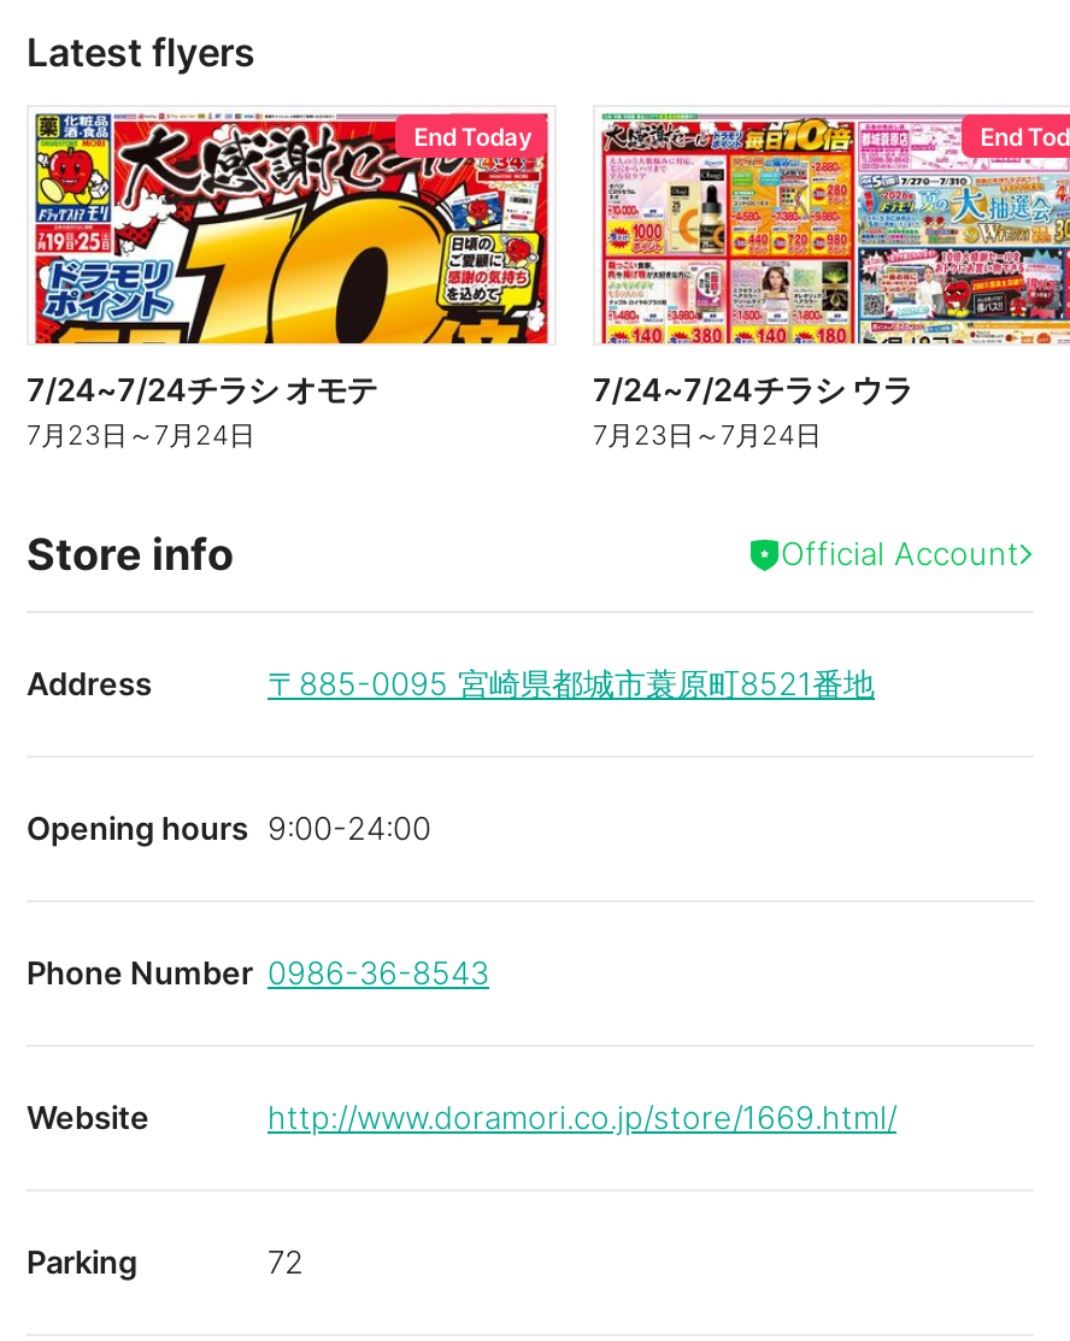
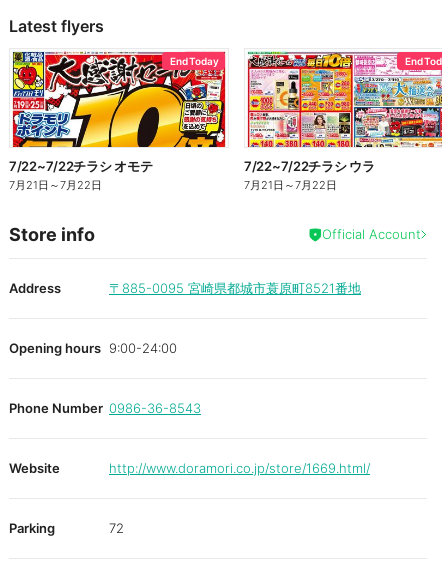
- 7/24~7/24チラシ オモテ
+ 7/22~7/22チラシ オモテ

- 7/24~7/24チラシ ウラ
+ 7/22~7/22チラシ ウラ

- 7月23日～7月24日
+ 7月21日～7月22日

- 7月23日～7月24日
+ 7月21日～7月22日
